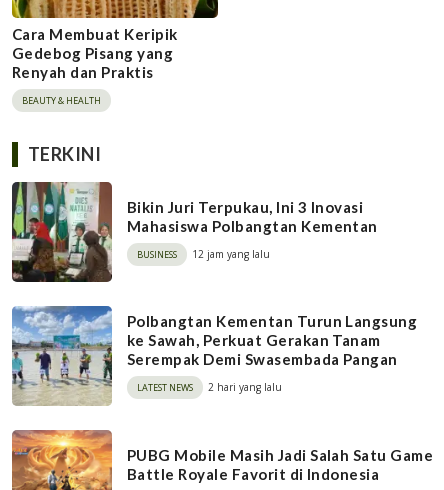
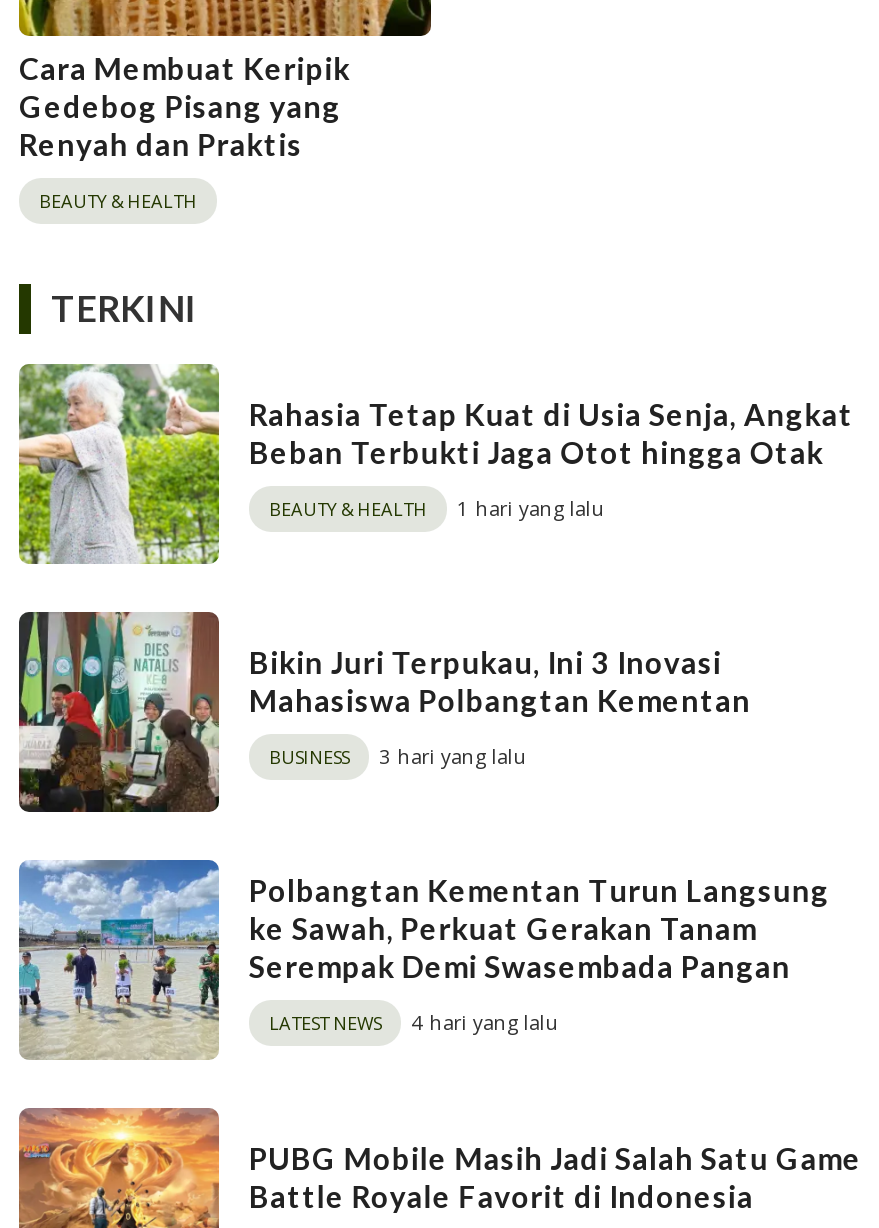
+ [image]
+ Rahasia Tetap Kuat di Usia Senja, Angkat
+ Beban Terbukti Jaga Otot hingga Otak
+ BEAUTY & HEALTH
+ 1 hari yang lalu

- 12 jam yang lalu
+ 3 hari yang lalu

- 2 hari yang lalu
+ 4 hari yang lalu
